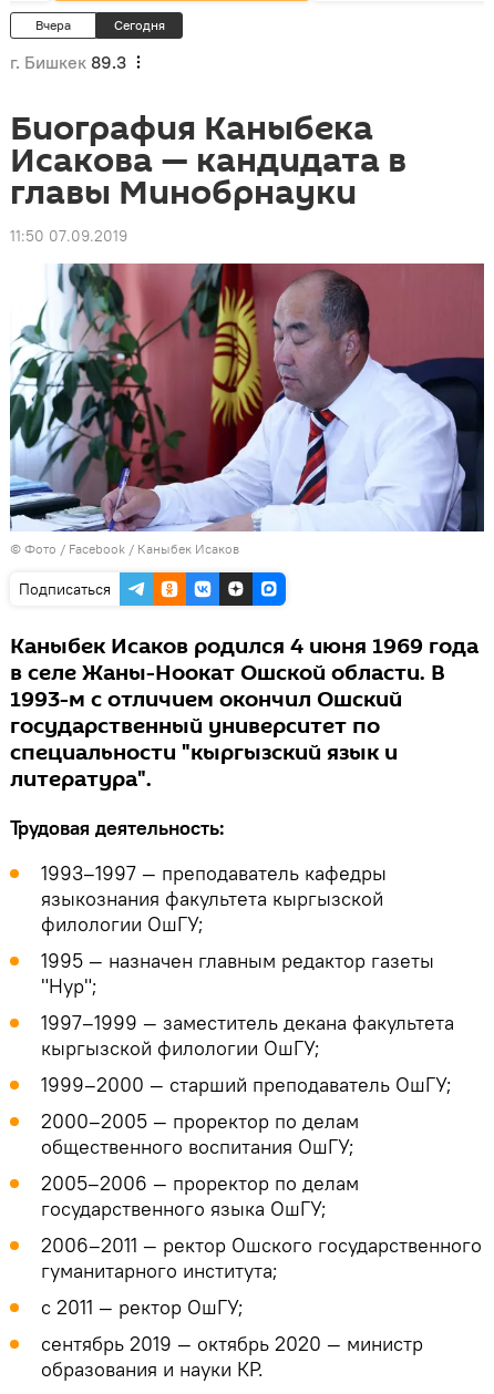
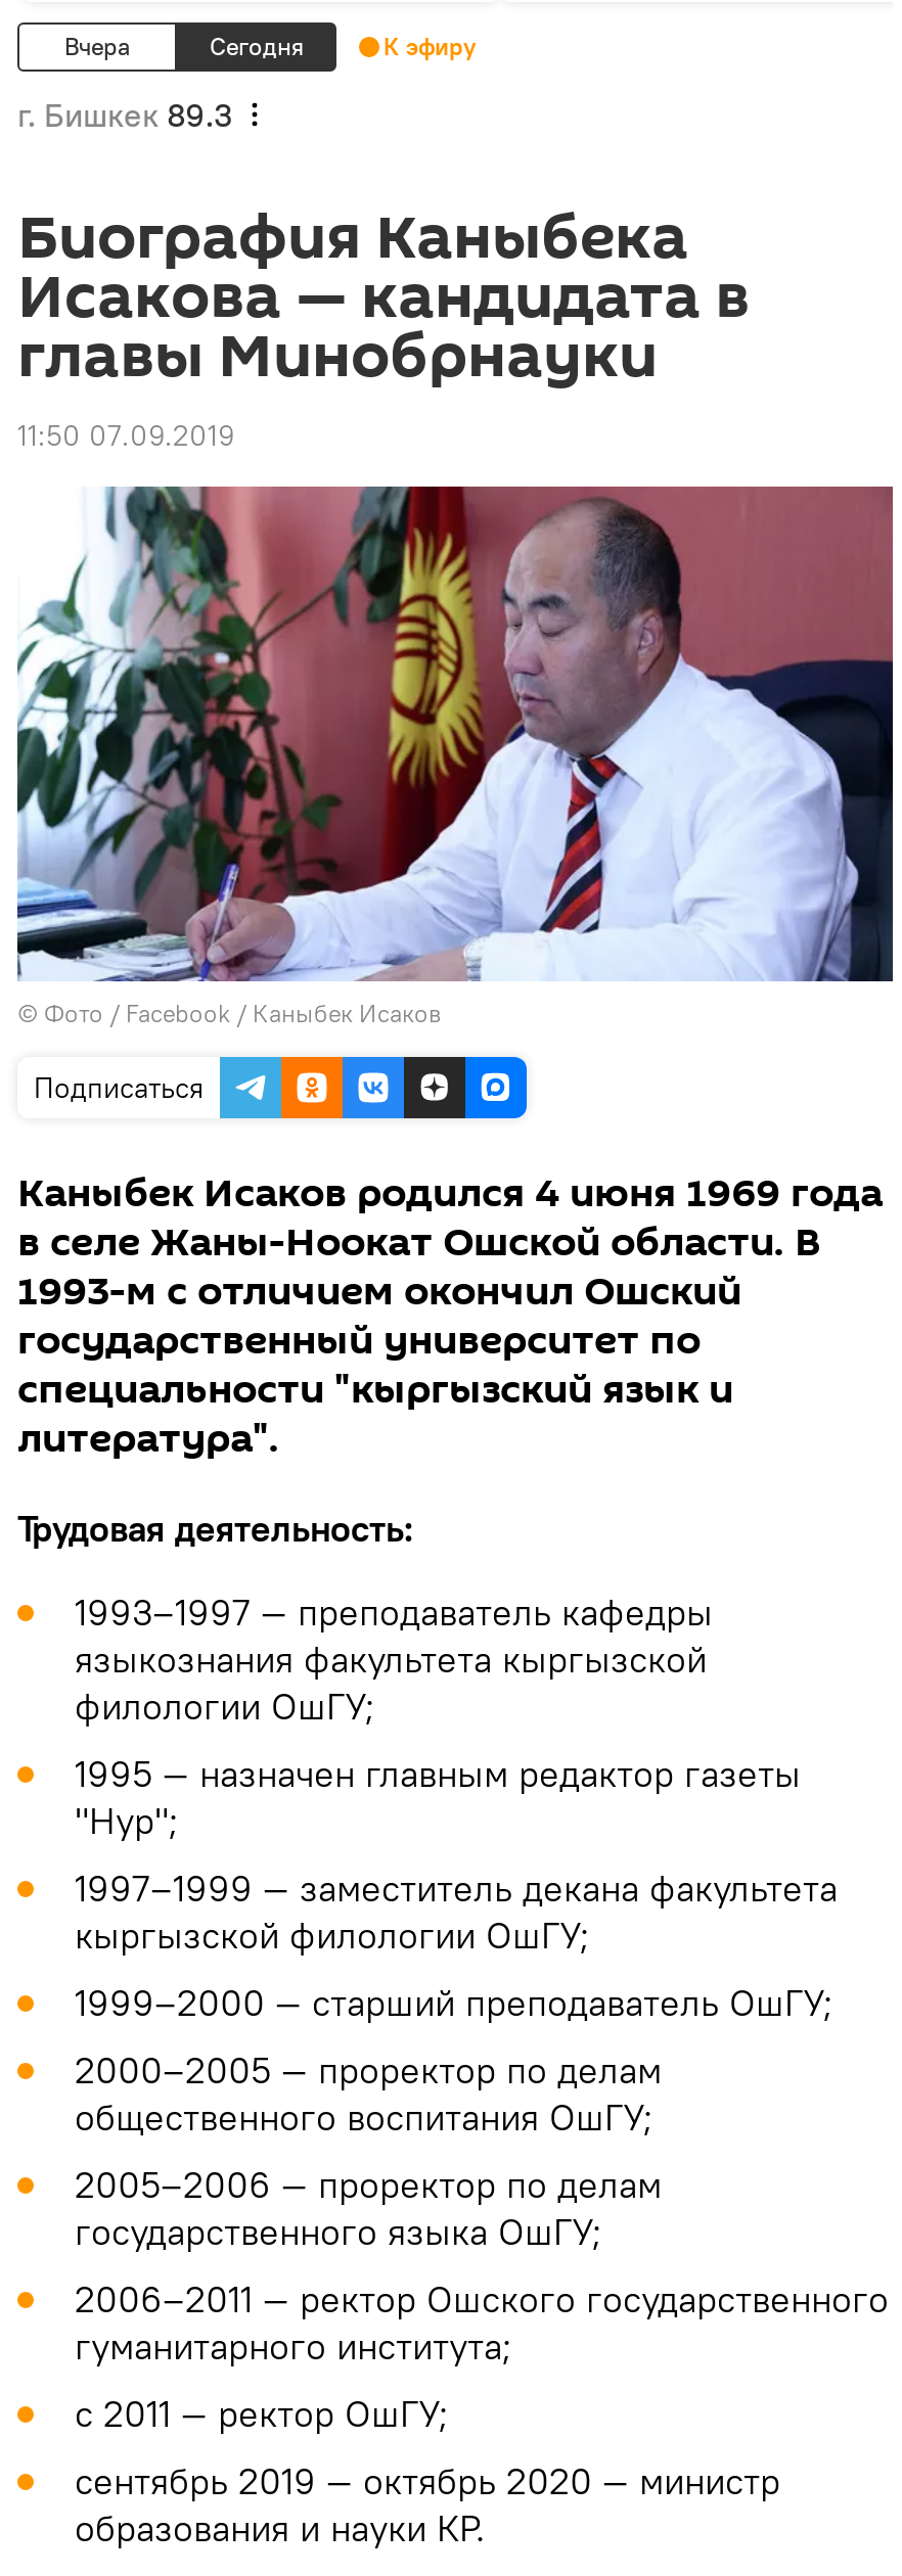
+ К эфиру
